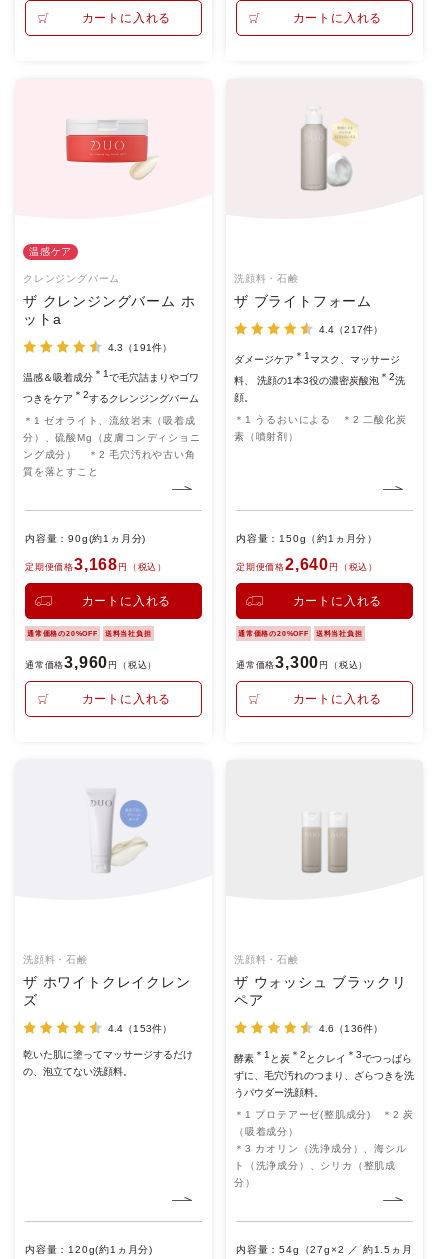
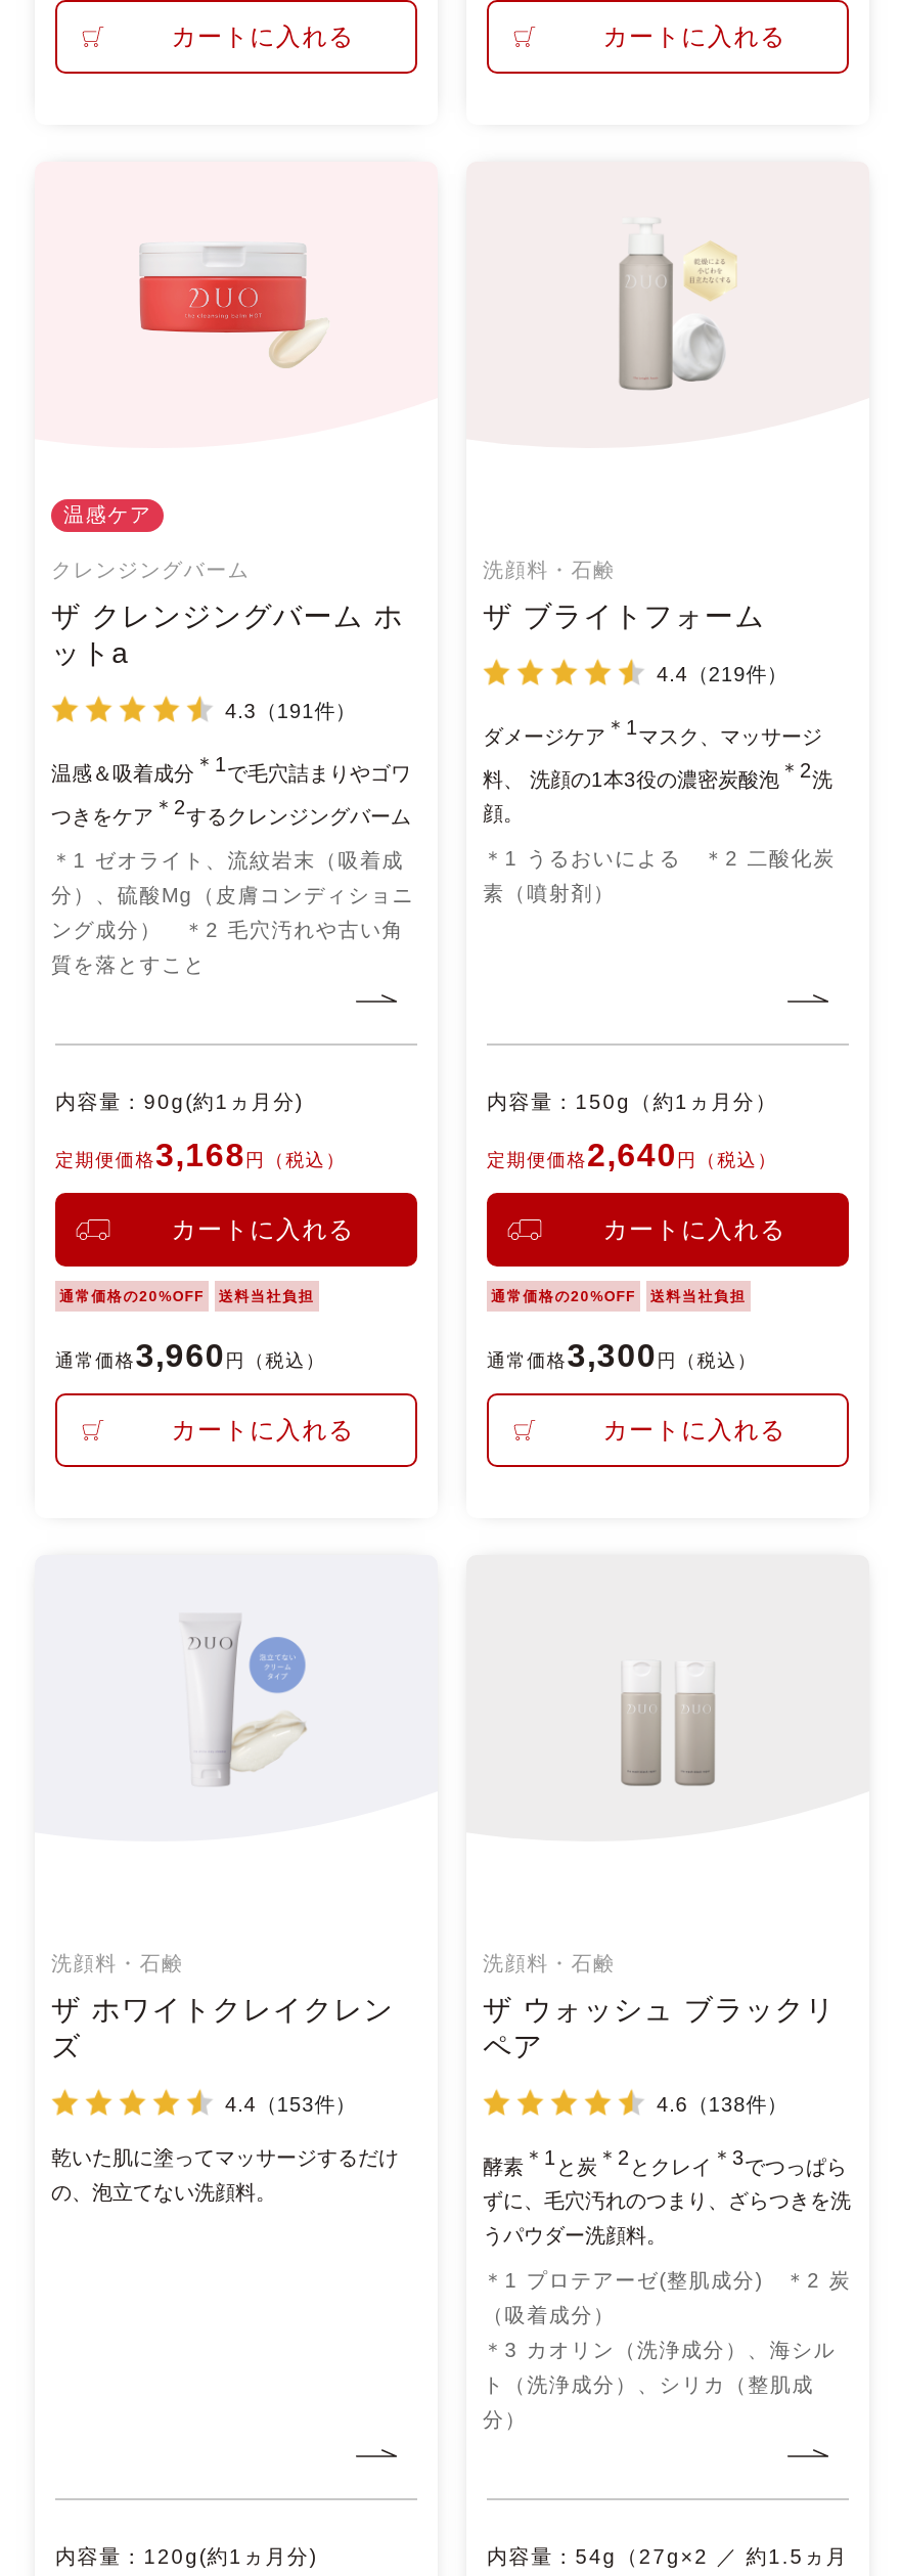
- 4.4（217件）
+ 4.4（219件）

- 4.6（136件）
+ 4.6（138件）
